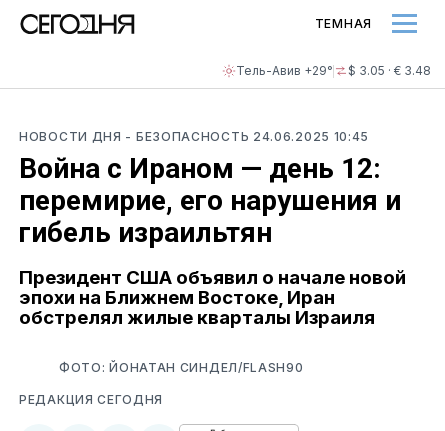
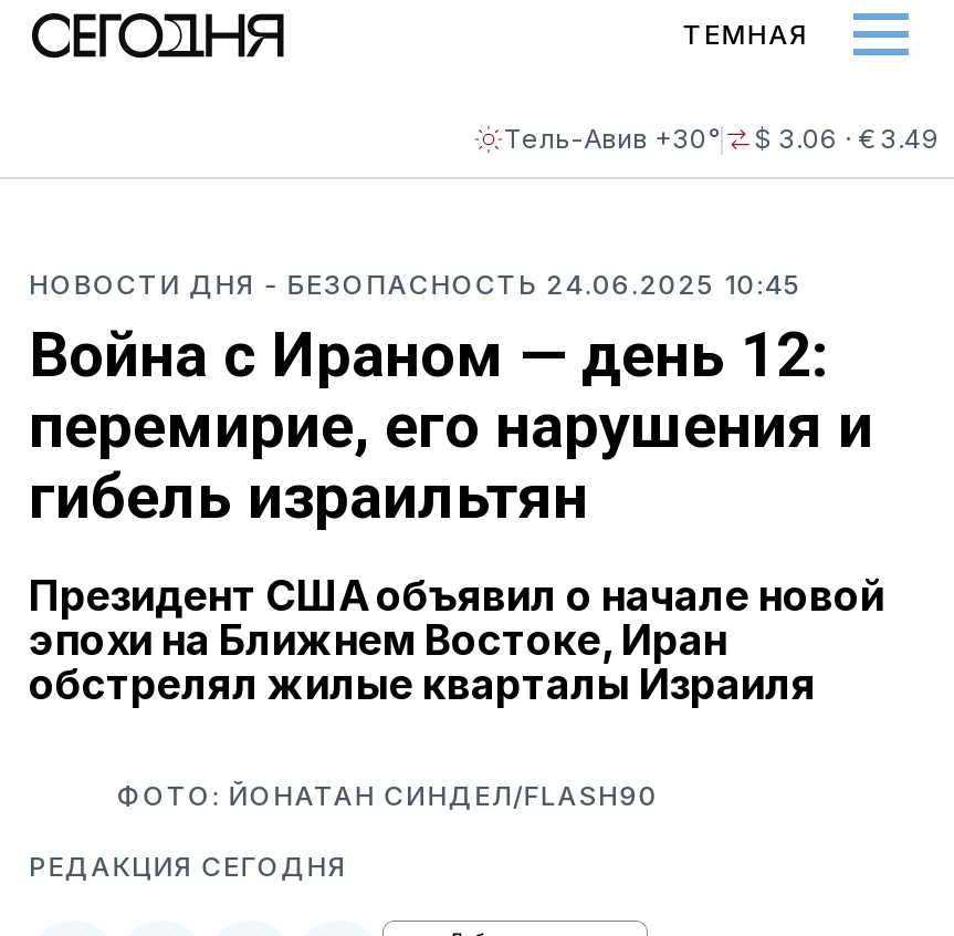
- Тель-Авив +29°
+ Тель-Авив +30°

- $ 3.05 · € 3.48
+ $ 3.06 · € 3.49
